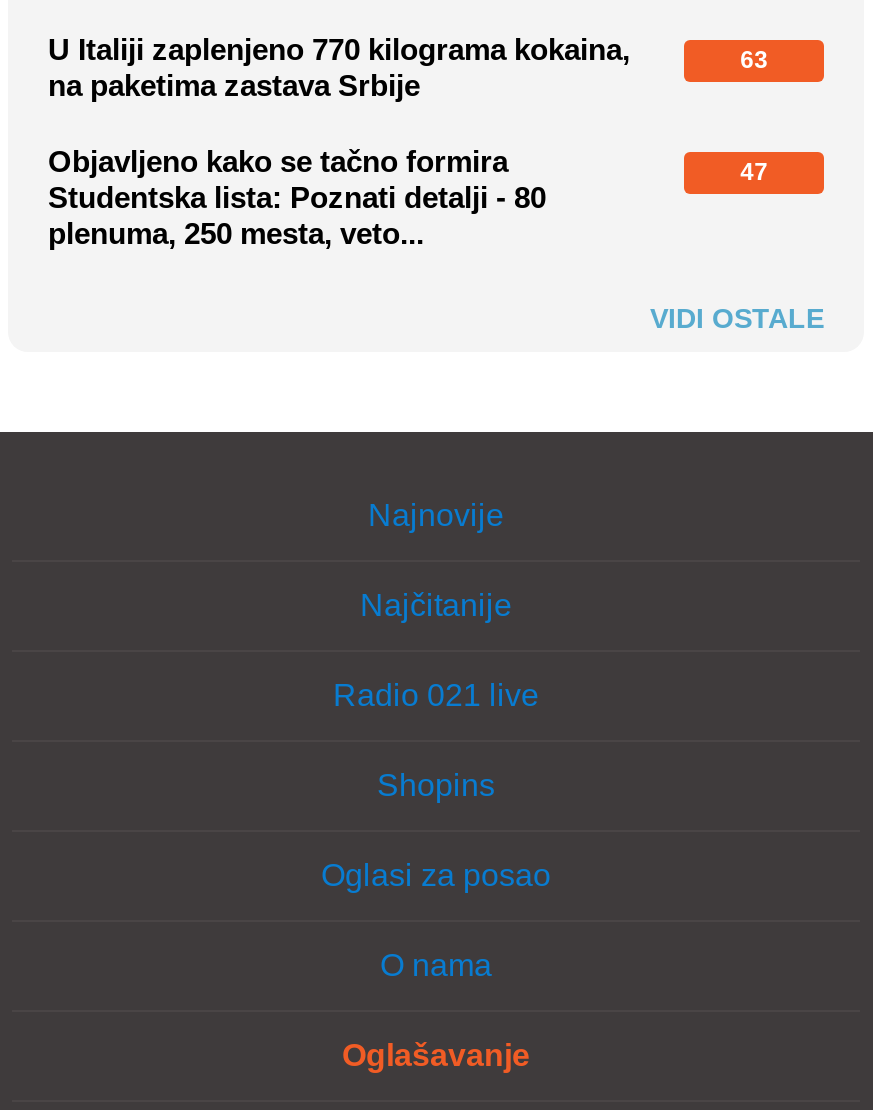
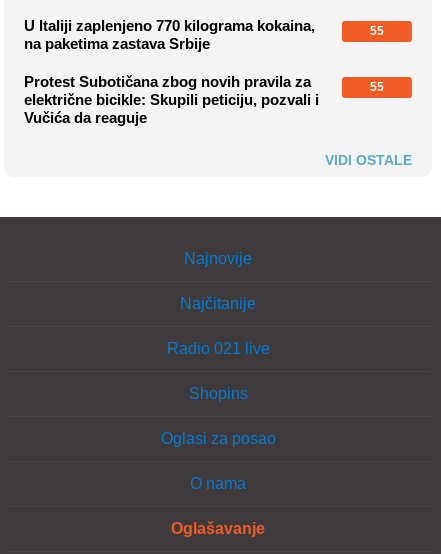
- 63
+ 55

- Objavljeno kako se tačno formira
- Studentska lista: Poznati detalji - 80
- plenuma, 250 mesta, veto...
+ Protest Subotičana zbog novih pravila za
+ električne bicikle: Skupili peticiju, pozvali i
+ Vučića da reaguje

- 47
+ 55
